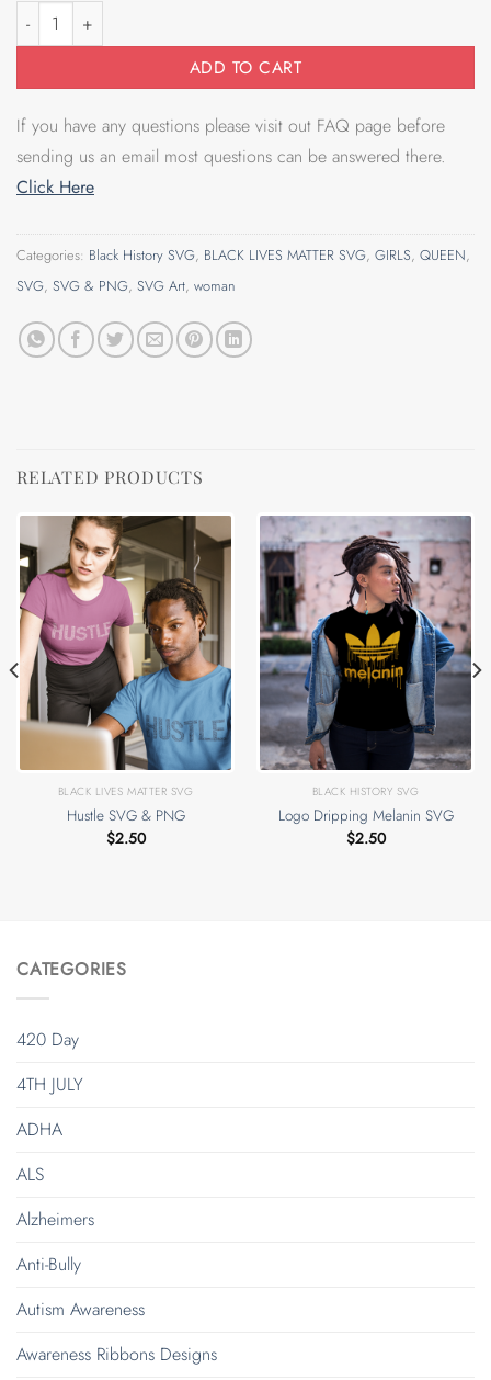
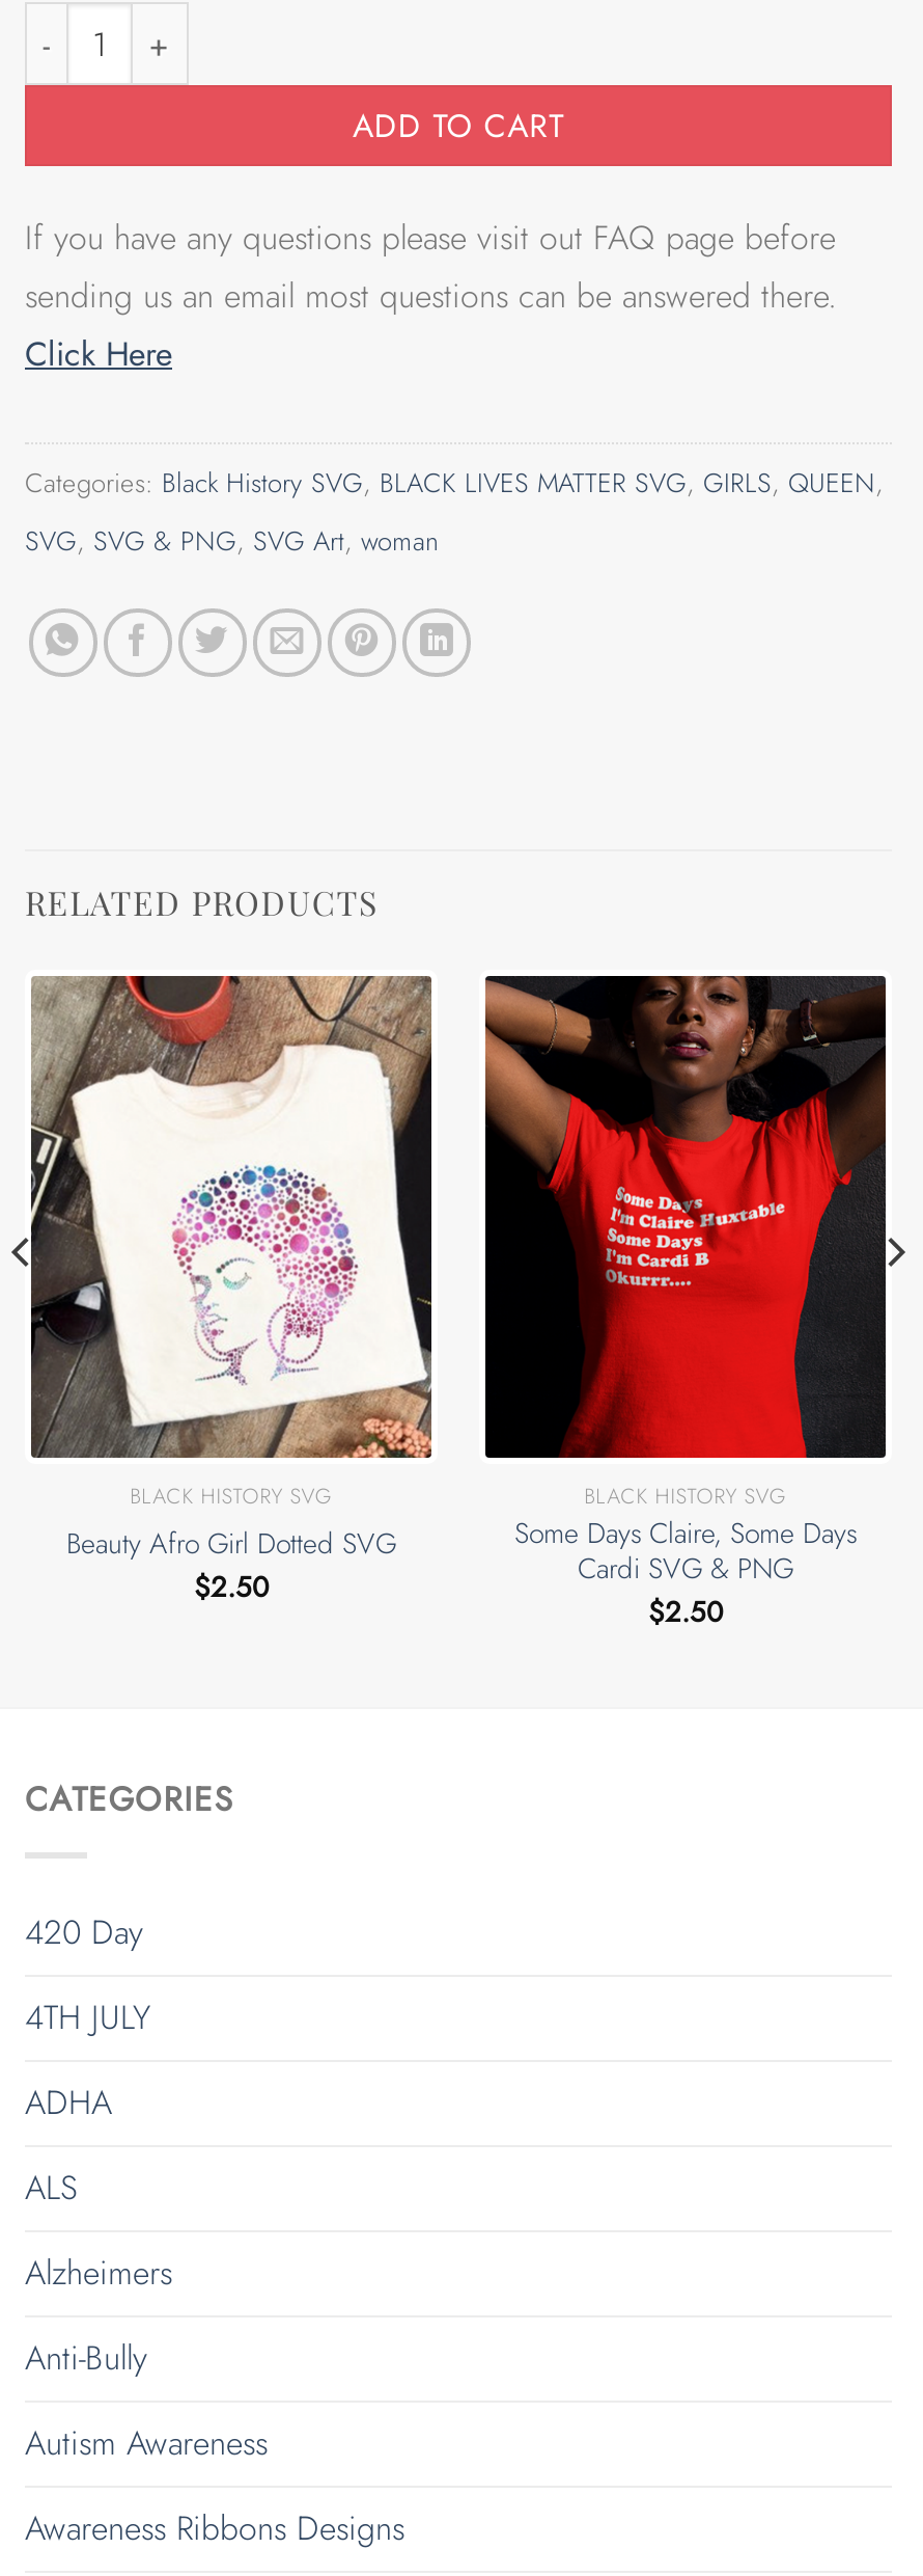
- [image]
- BLACK LIVES MATTER SVG
- Hustle SVG & PNG
+ [image]
+ BLACK HISTORY SVG
+ Beauty Afro Girl Dotted SVG

- [image]
- Logo Dripping Melanin SVG
+ [image]
+ Some Days Claire, Some Days
+ Cardi SVG & PNG
